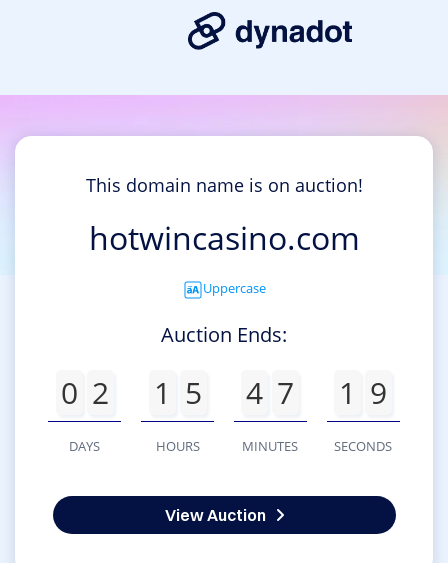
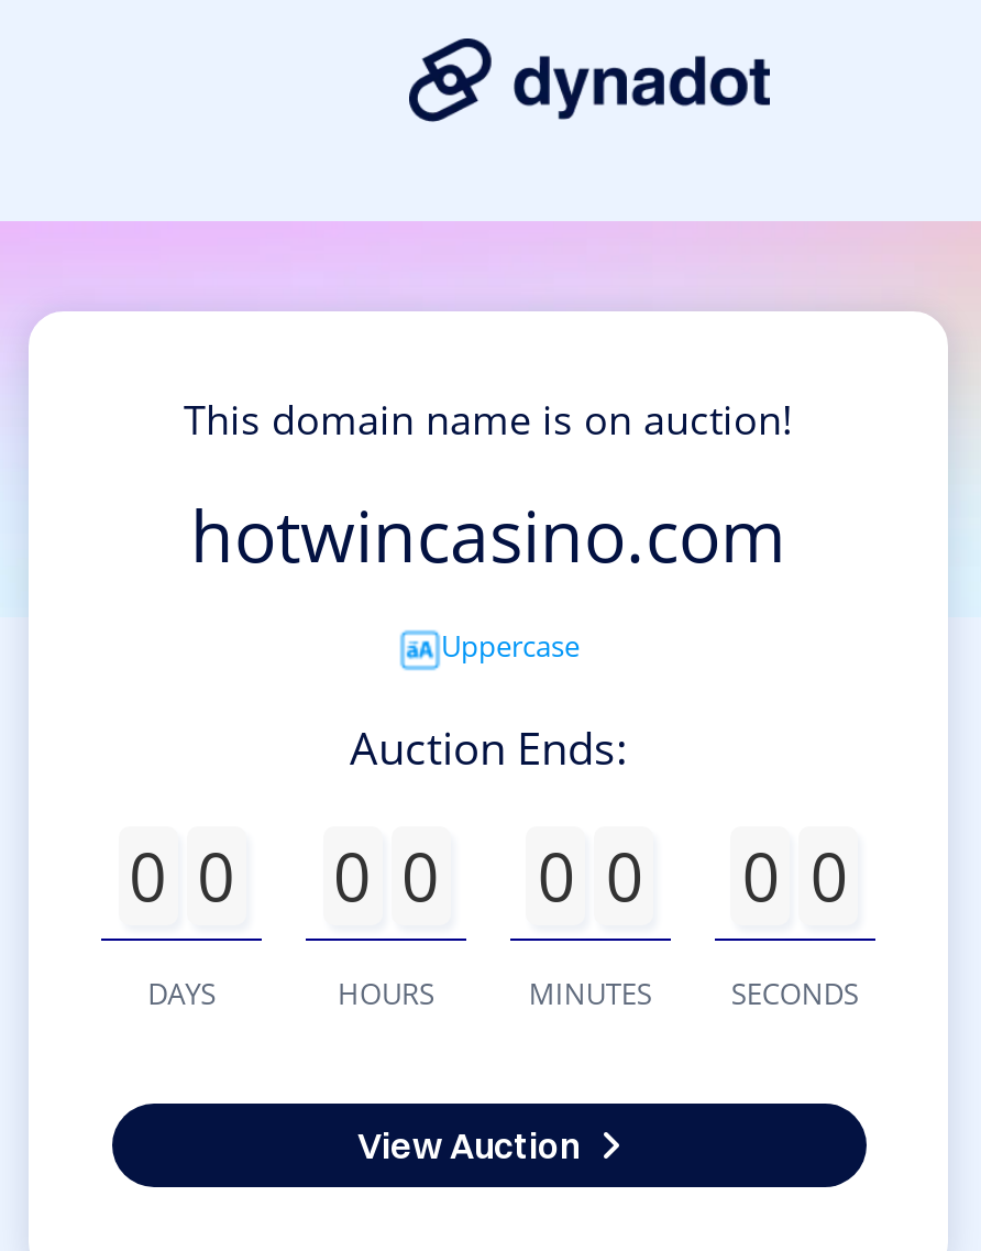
- 0 2
+ 0 0

- 1 5
+ 0 0

- 4 7
+ 0 0

- 1 9
+ 0 0
